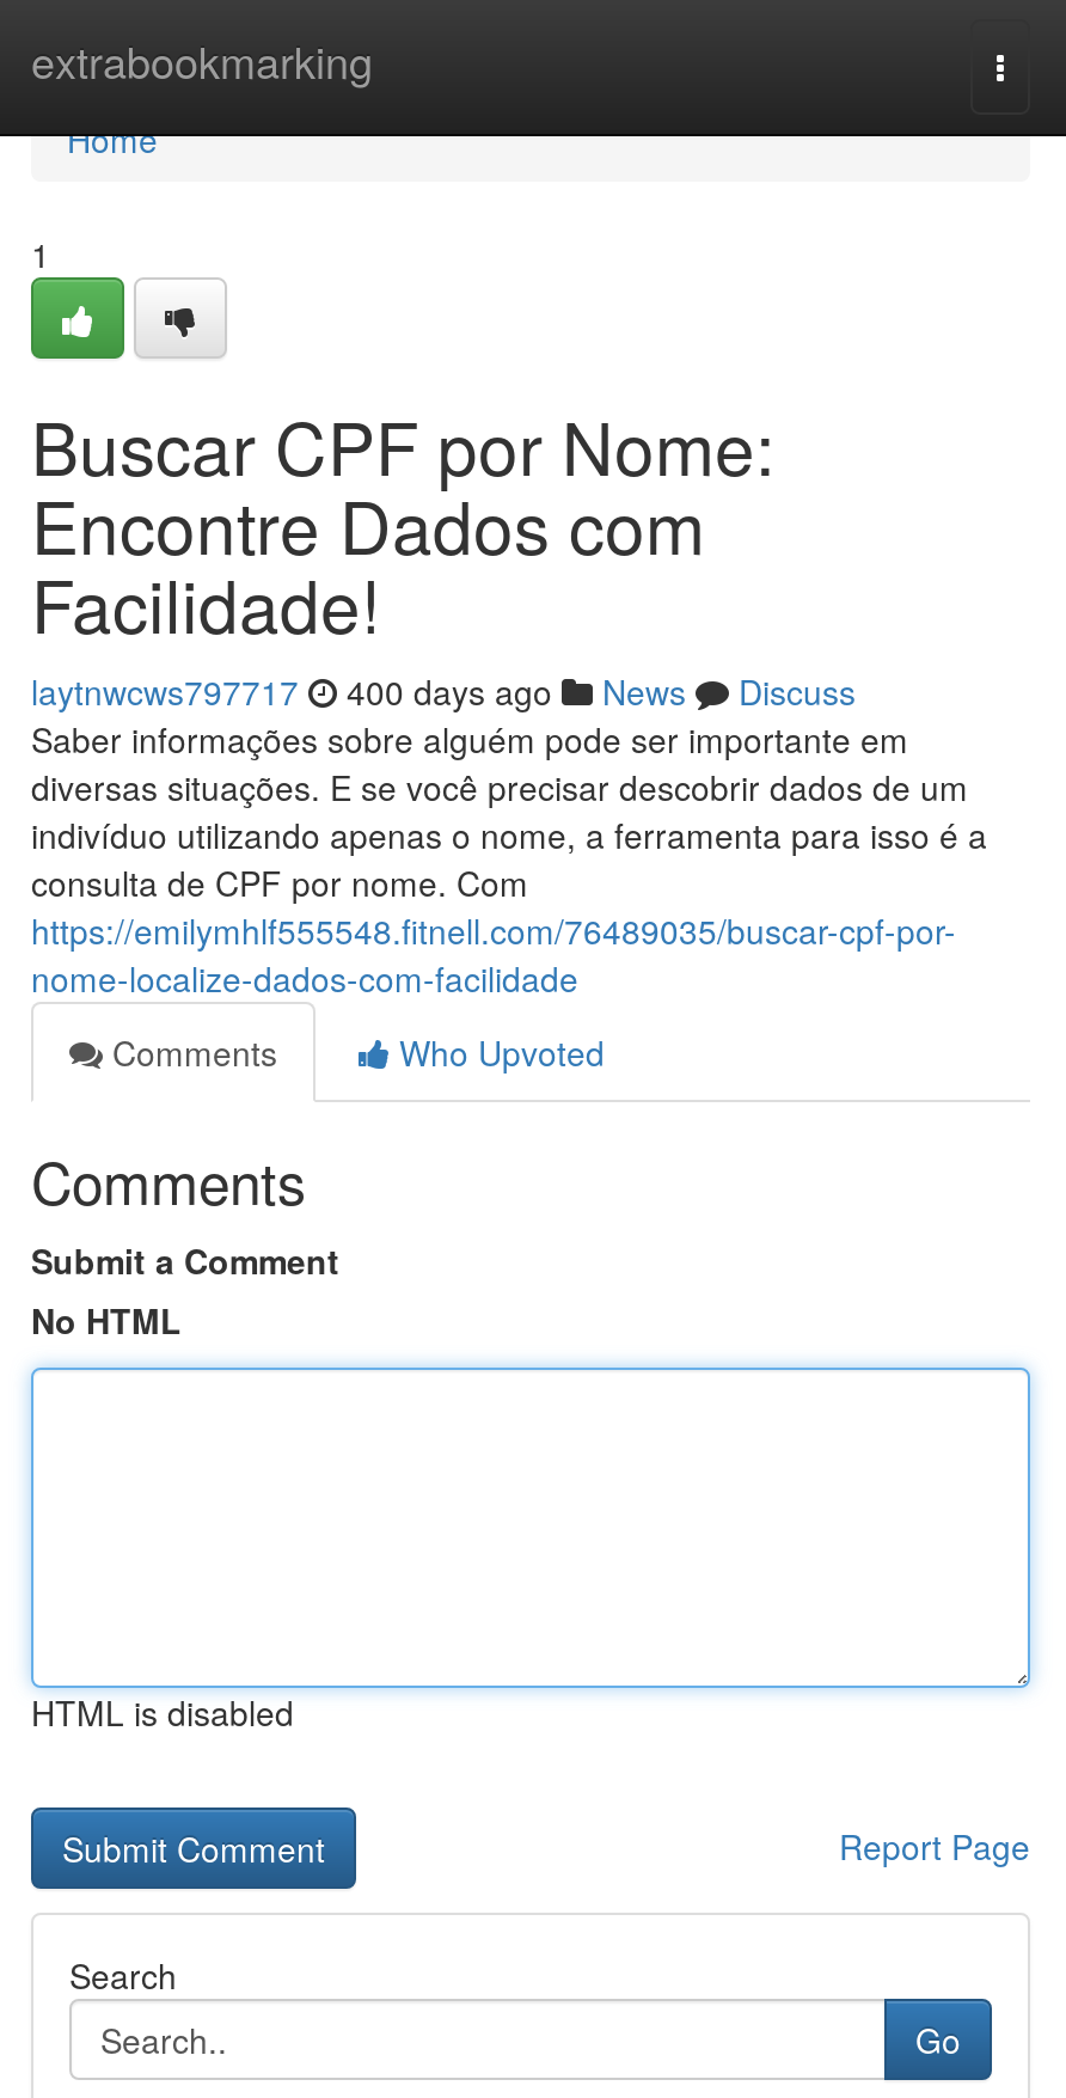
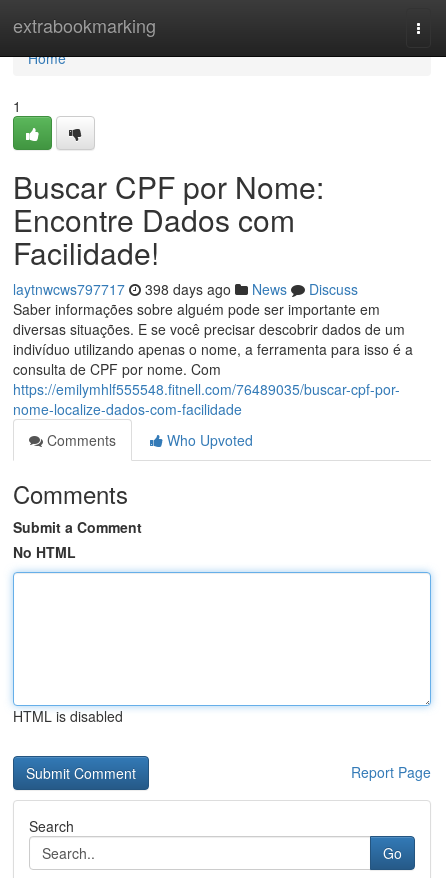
- laytnwcws797717 400 days ago News Discuss
+ laytnwcws797717 398 days ago News Discuss
